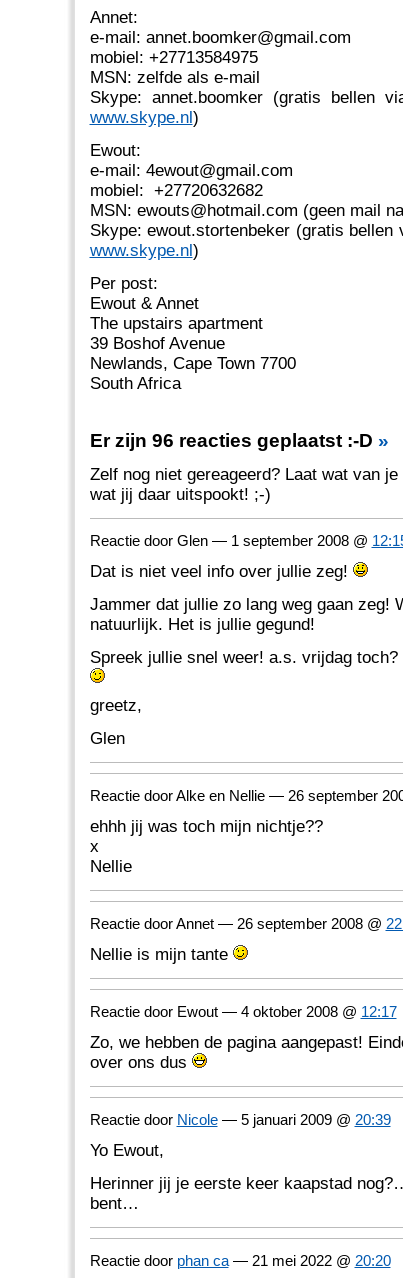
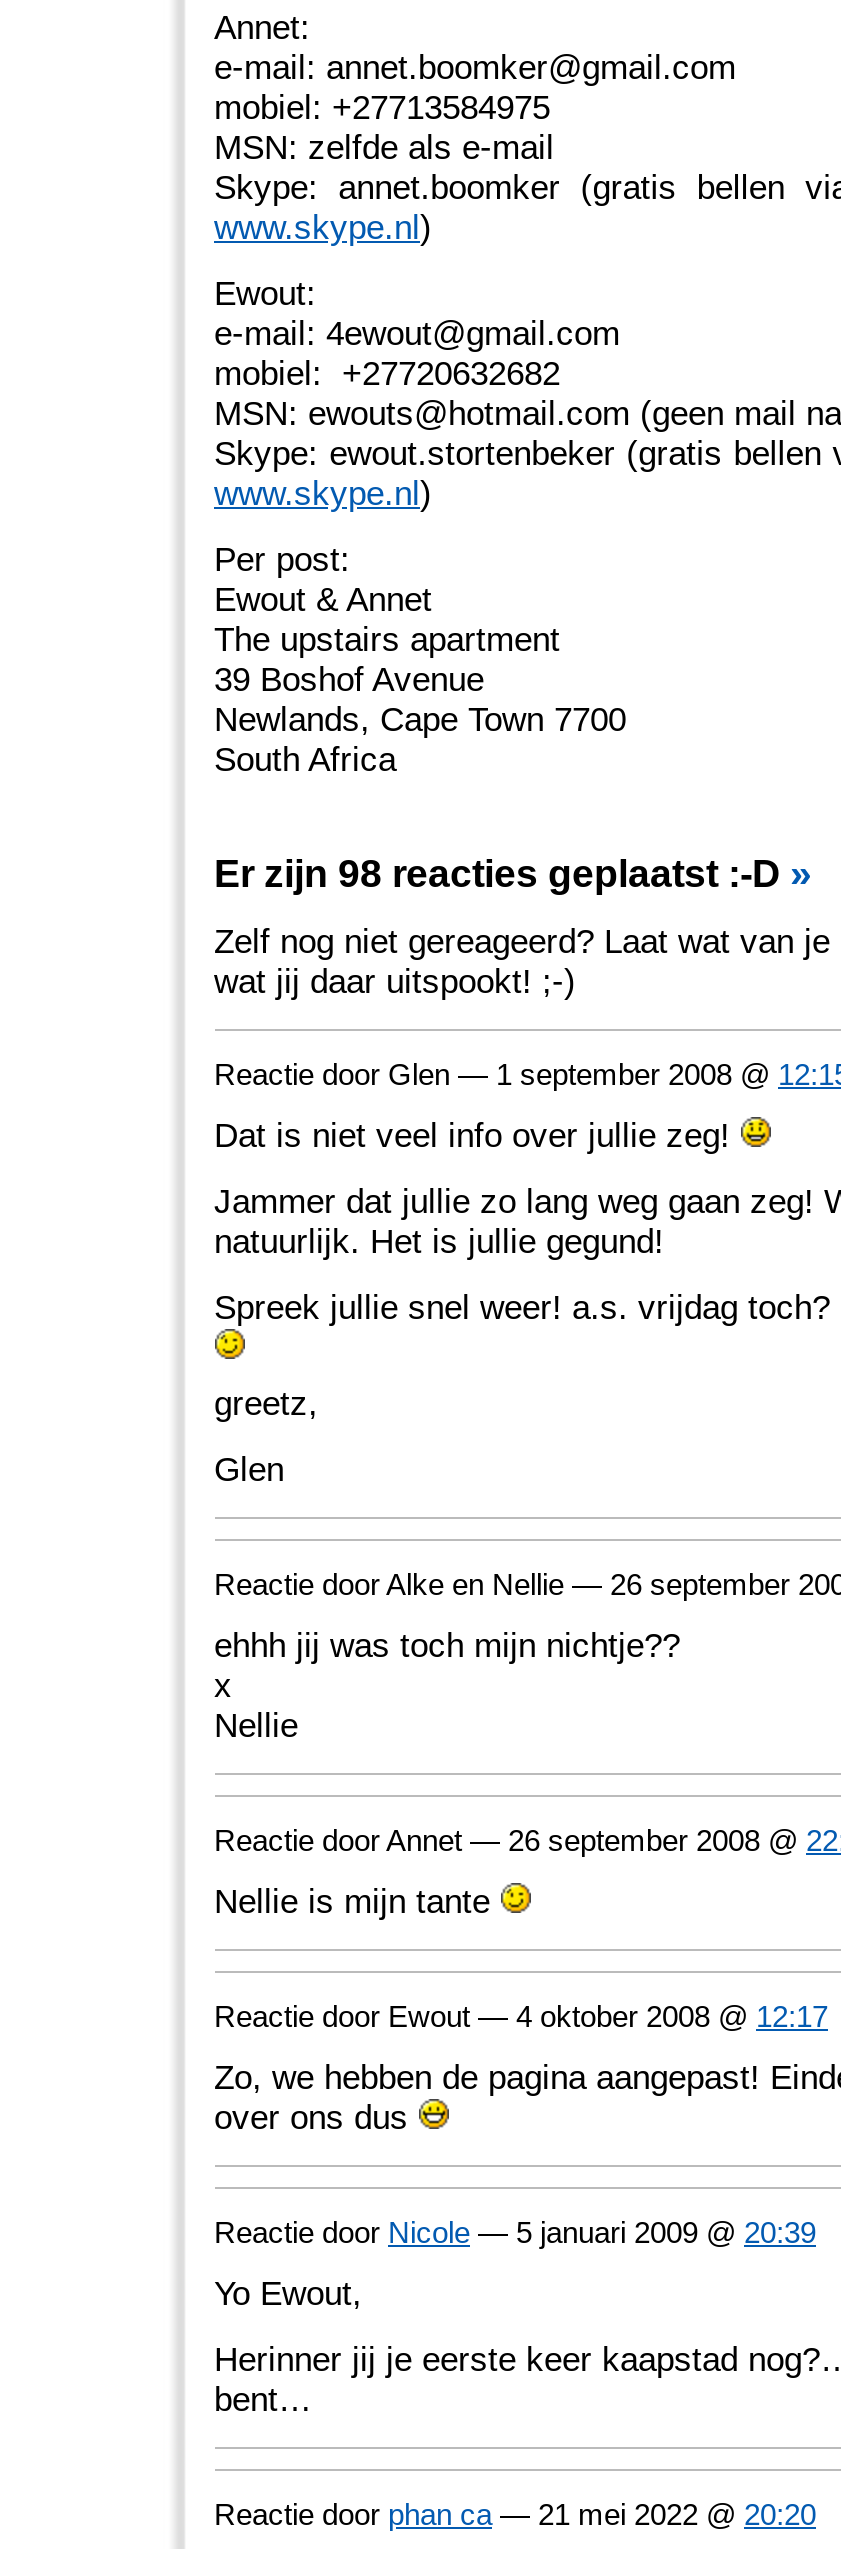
- Er zijn 96 reacties geplaatst :-D»
+ Er zijn 98 reacties geplaatst :-D»
